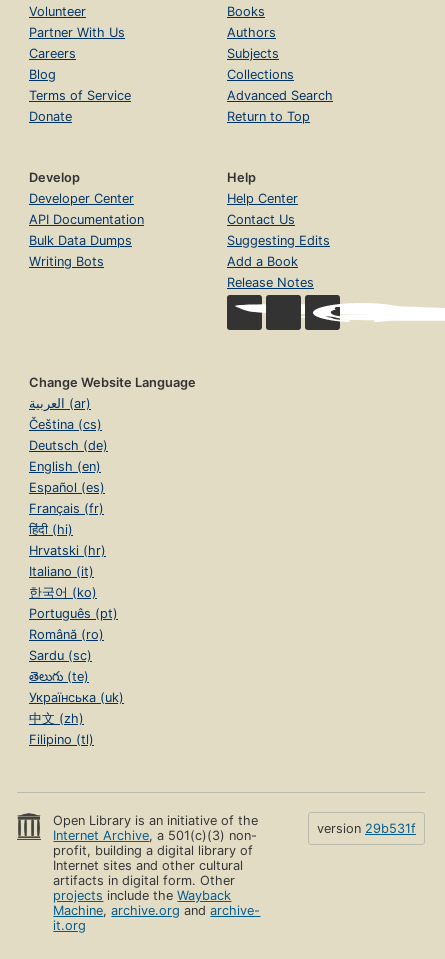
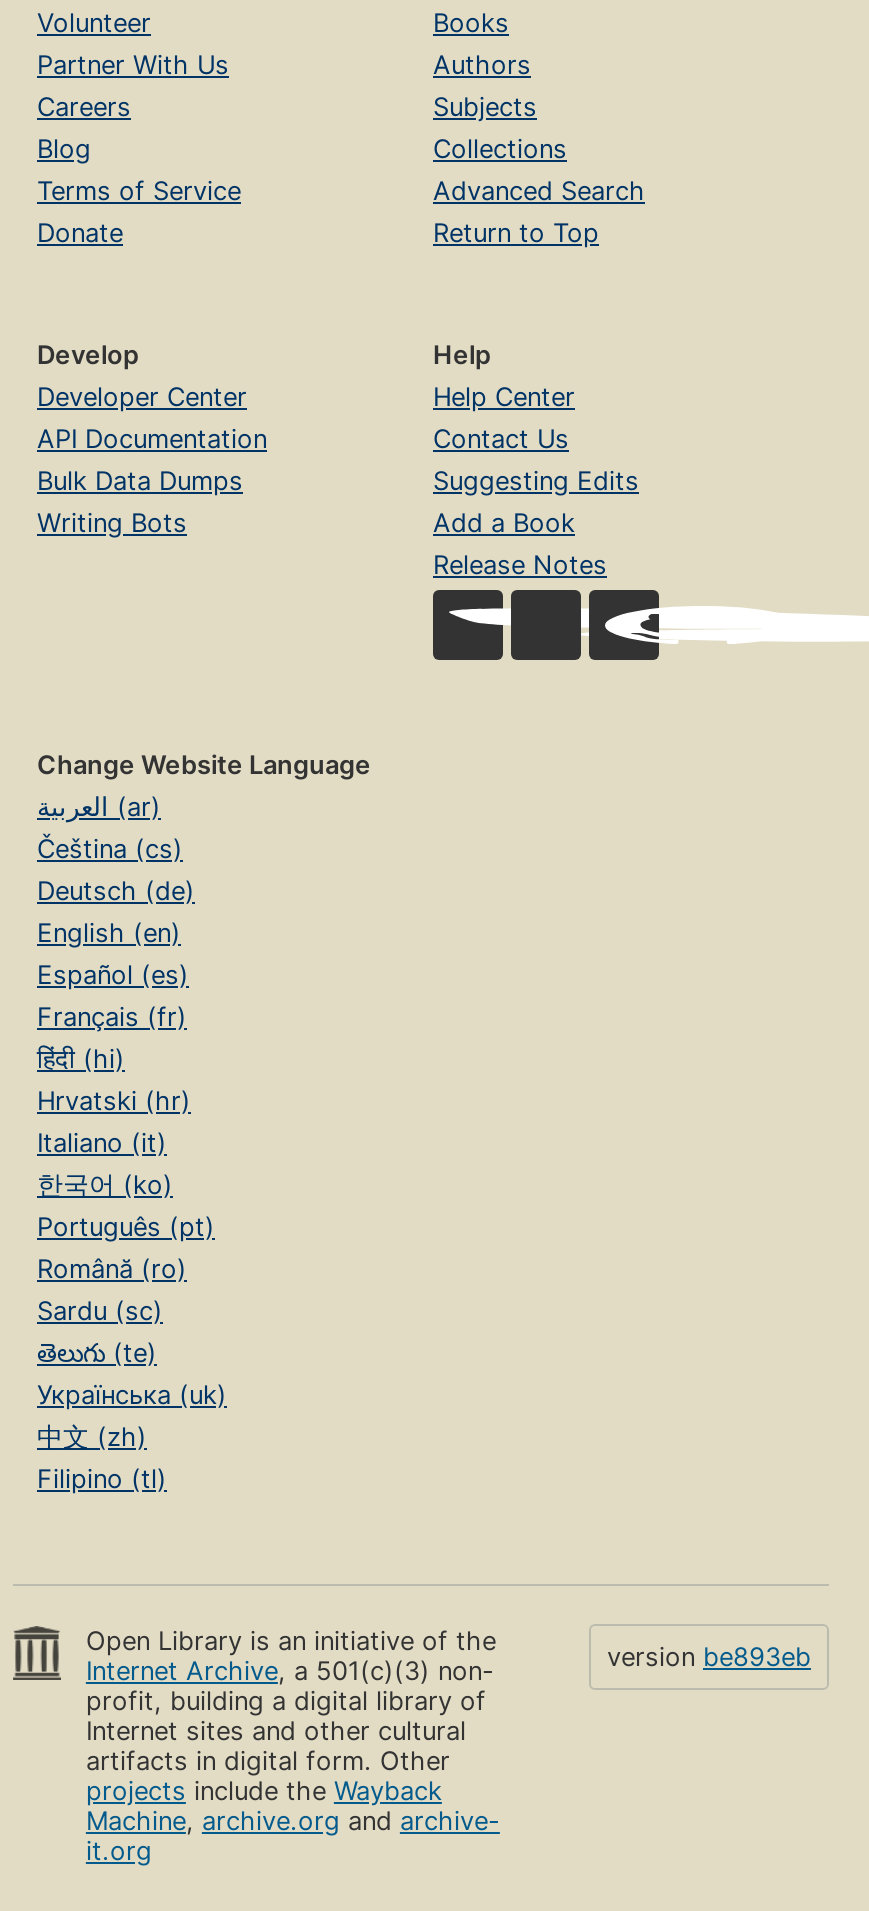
- version 29b531f
+ version be893eb
